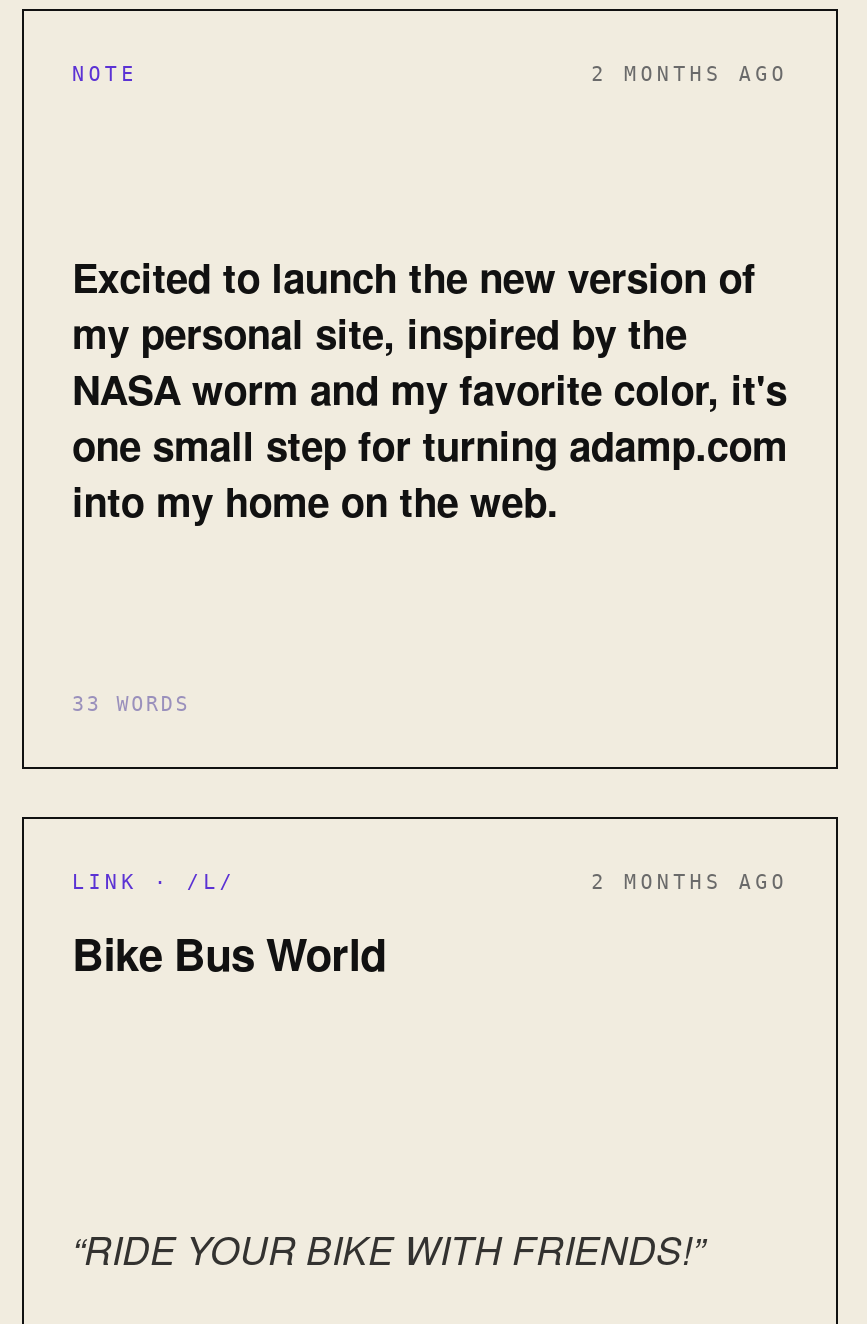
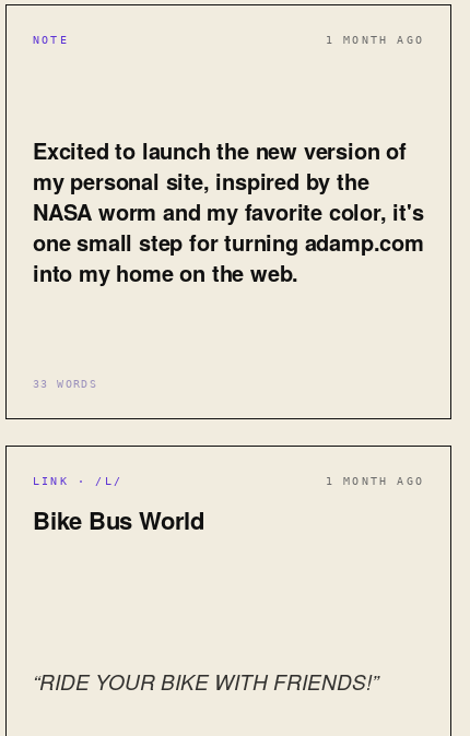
- 2 MONTHS AGO
+ 1 MONTH AGO

- 2 MONTHS AGO
+ 1 MONTH AGO
